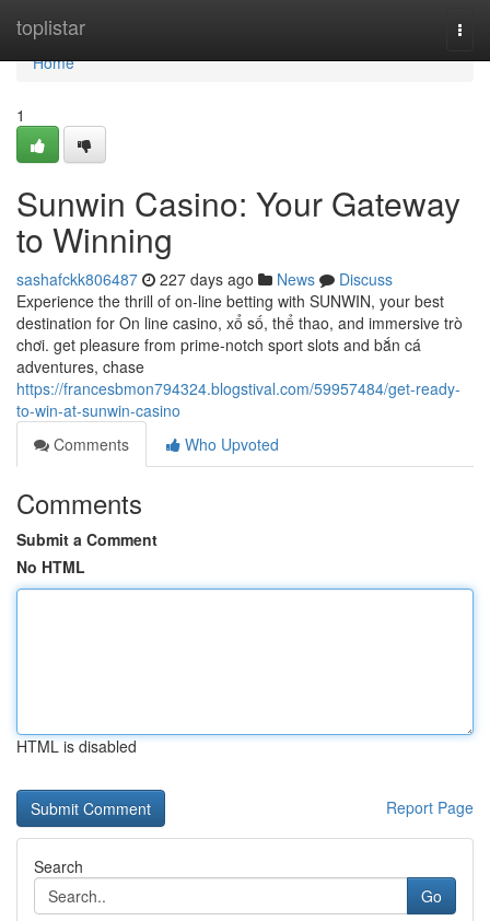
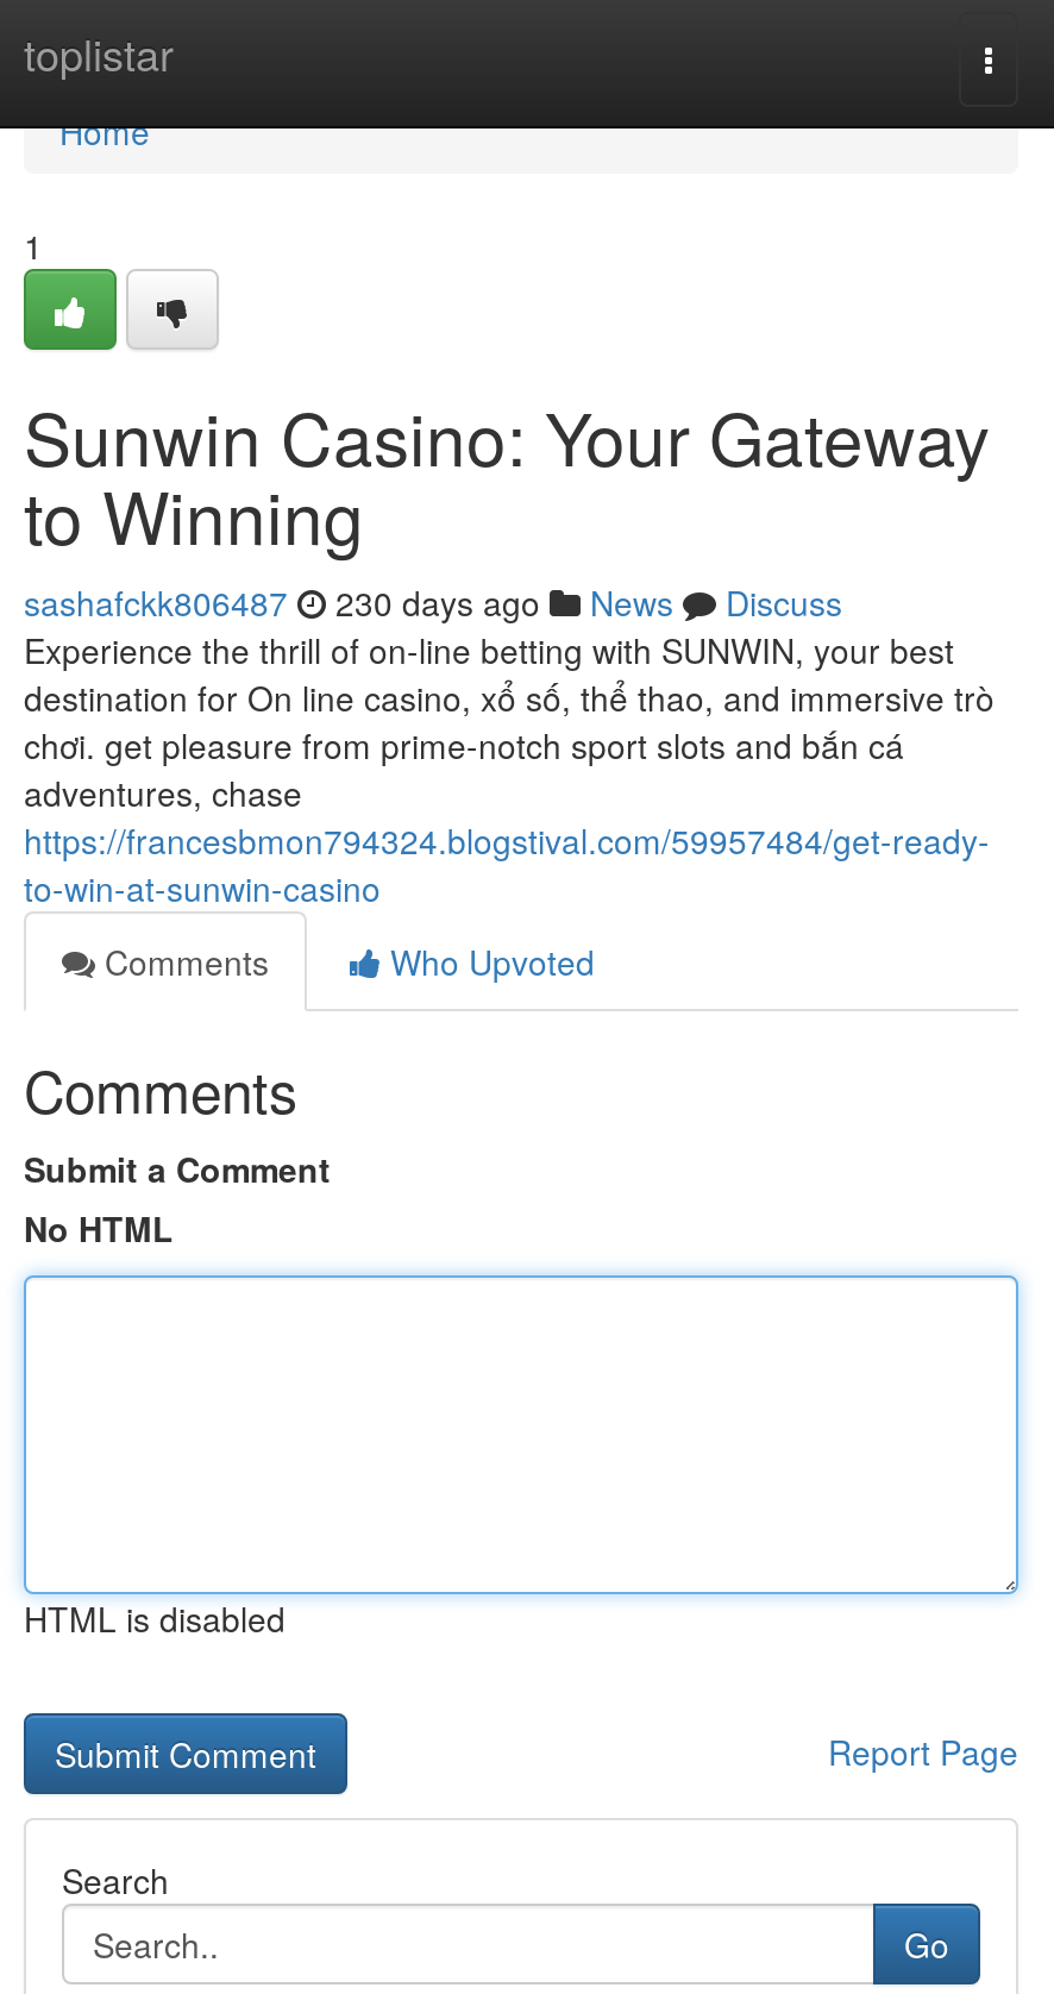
- sashafckk806487 227 days ago News Discuss
+ sashafckk806487 230 days ago News Discuss
